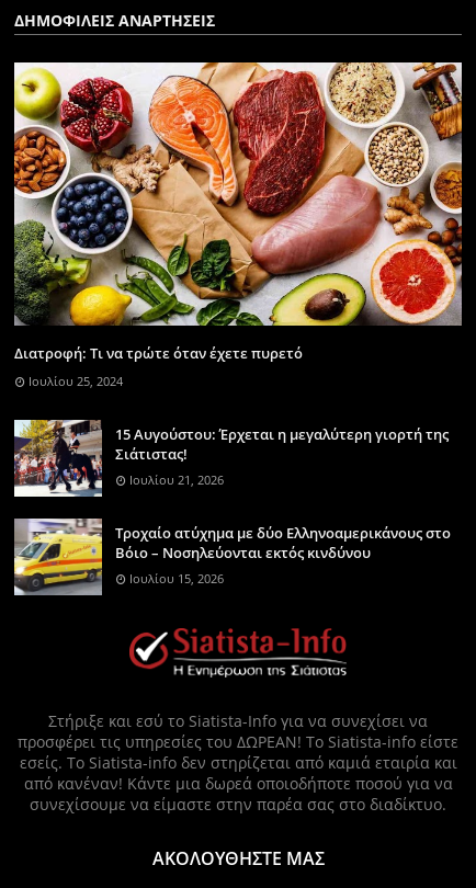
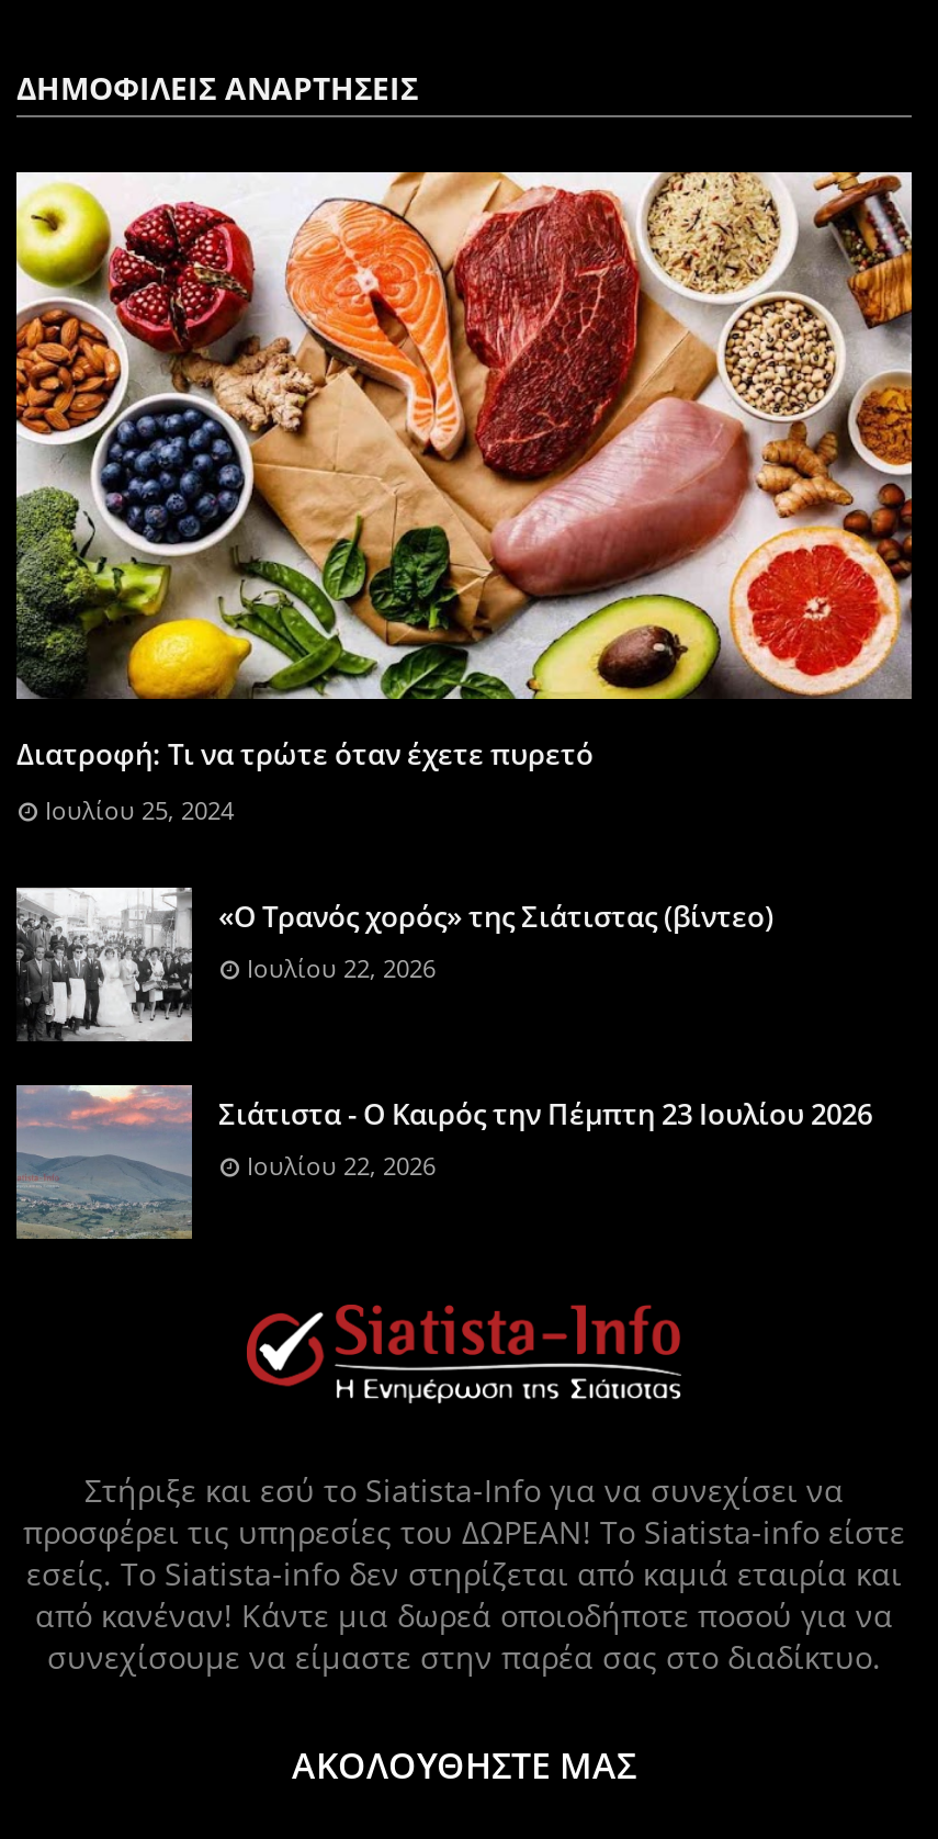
- [image]
- 15 Αυγούστου: Έρχεται η μεγαλύτερη γιορτή της
- Σιάτιστας!
- Ιουλίου 21, 2026
+ [image]
+ «Ο Τρανός χορός» της Σιάτιστας (βίντεο)
+ Ιουλίου 22, 2026

- [image]
- Τροχαίο ατύχημα με δύο Ελληνοαμερικάνους στο
- Βόιο – Νοσηλεύονται εκτός κινδύνου
- Ιουλίου 15, 2026
+ [image]
+ Σιάτιστα - Ο Καιρός την Πέμπτη 23 Ιουλίου 2026
+ Ιουλίου 22, 2026
